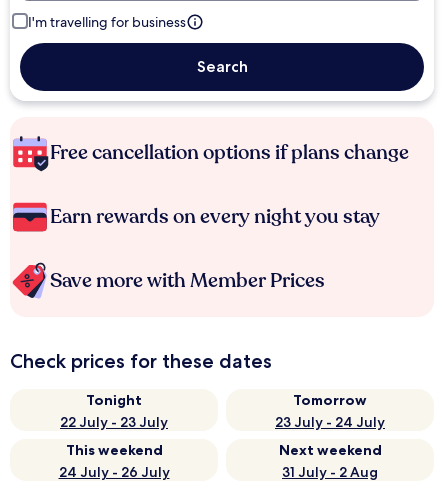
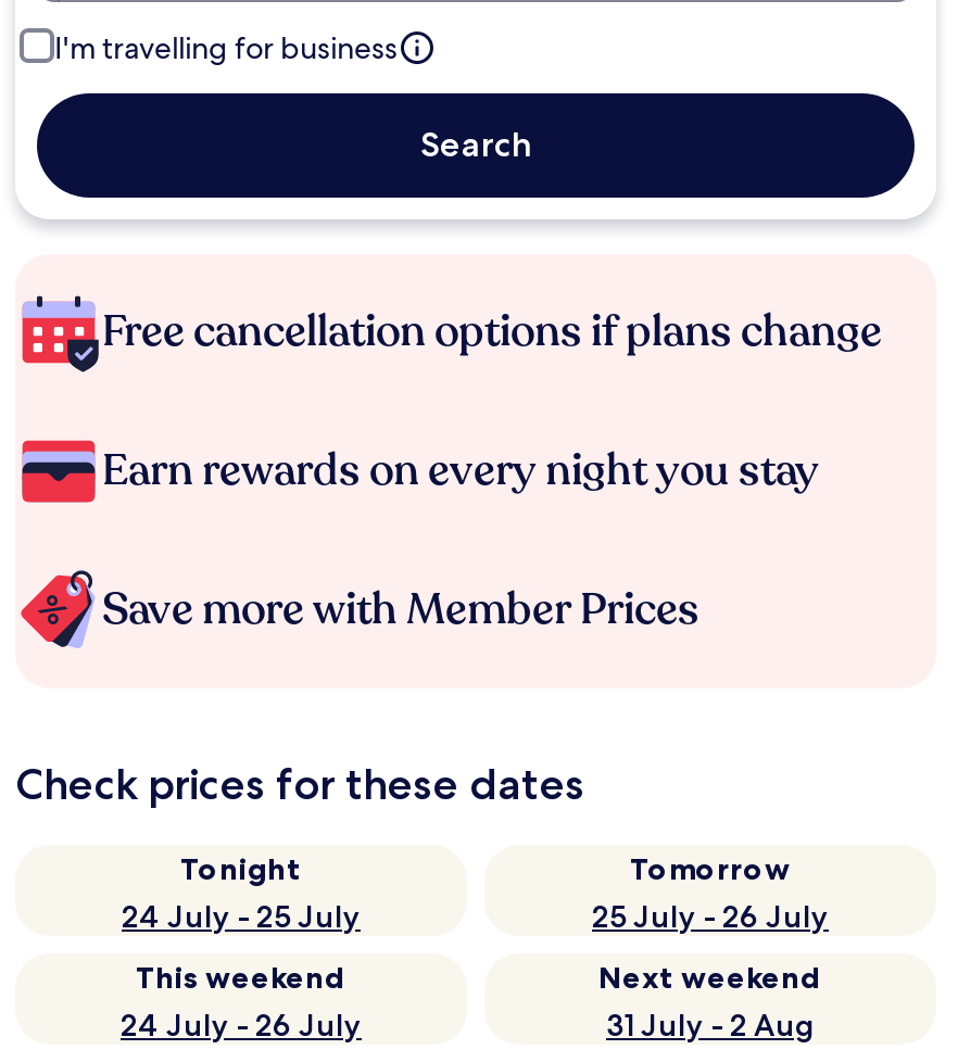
- 22 July - 23 July
+ 24 July - 25 July

- 23 July - 24 July
+ 25 July - 26 July
